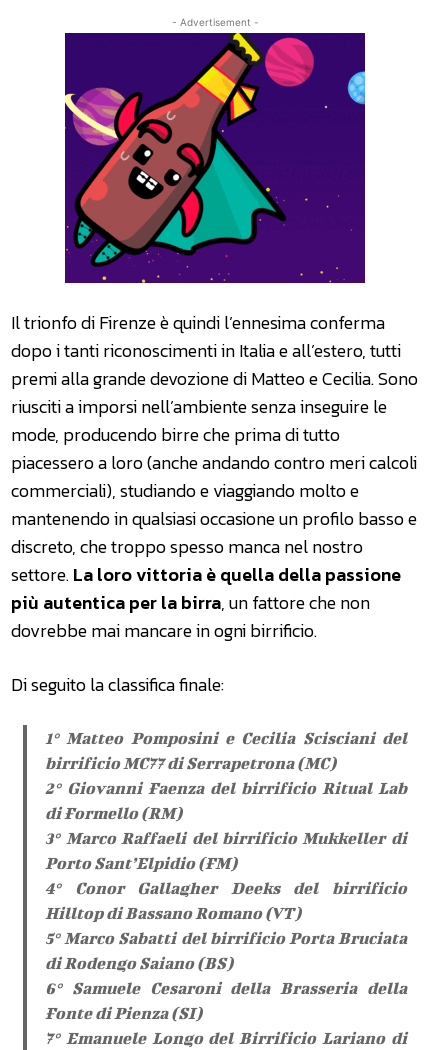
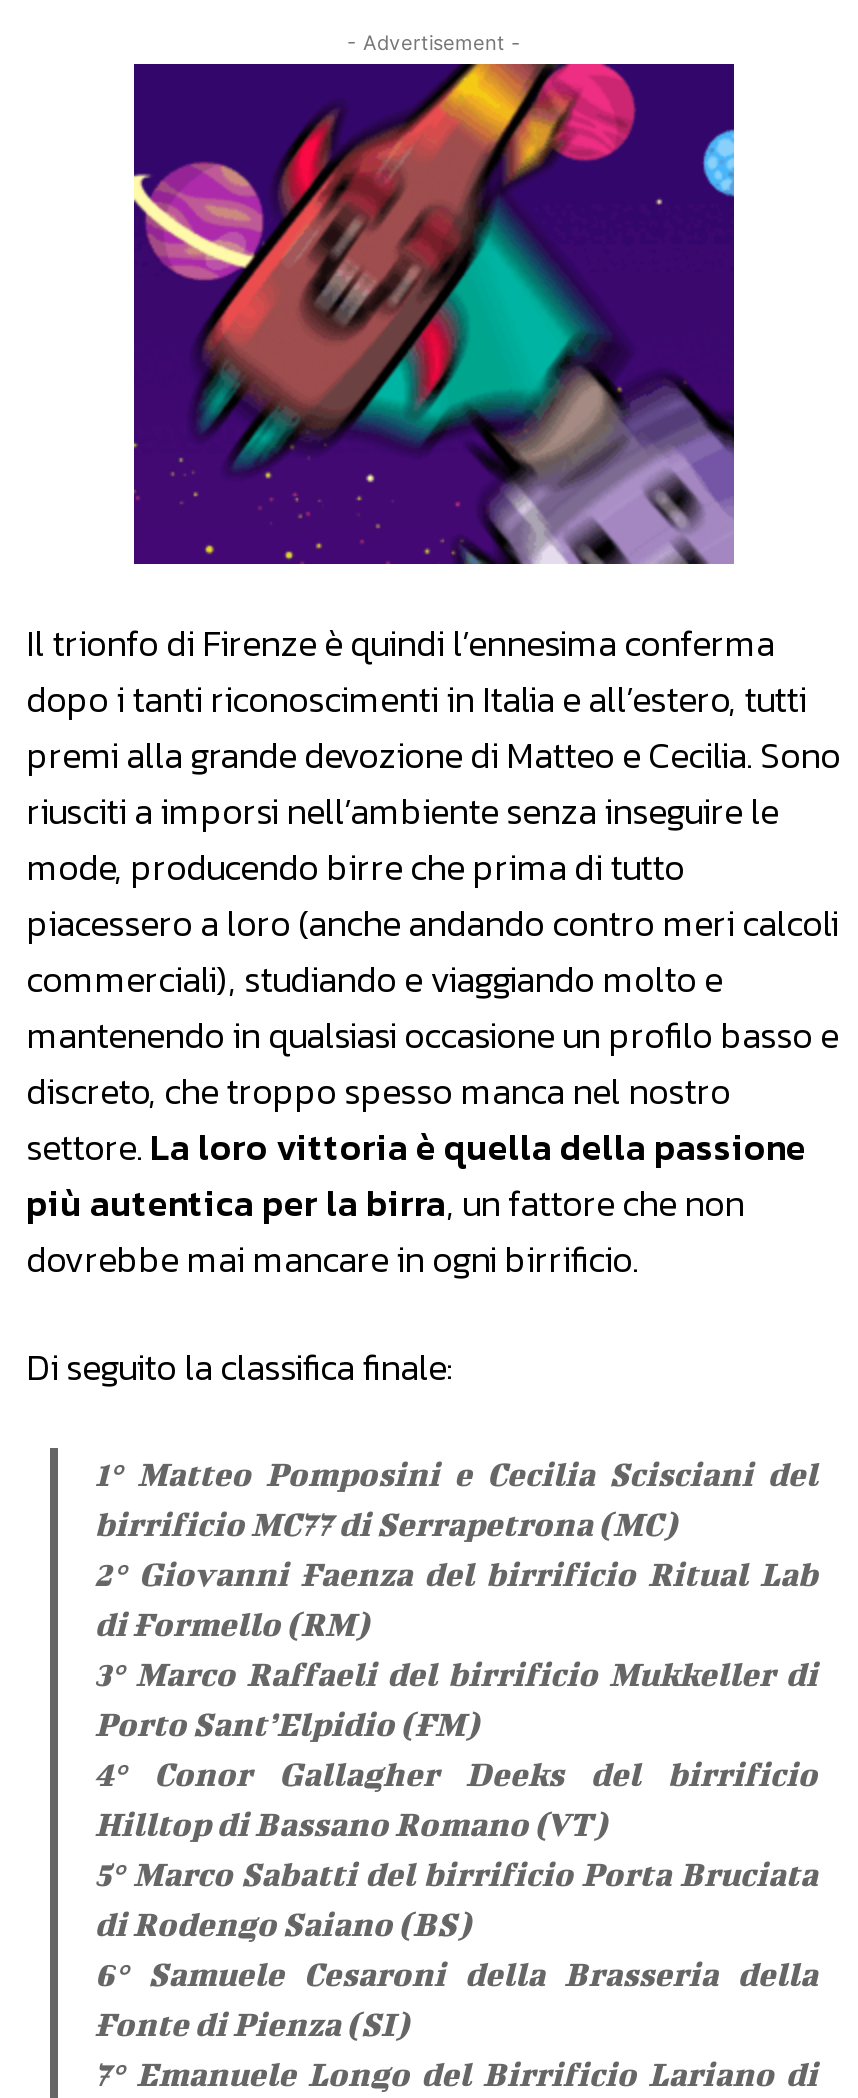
- [image]
+ [image]
